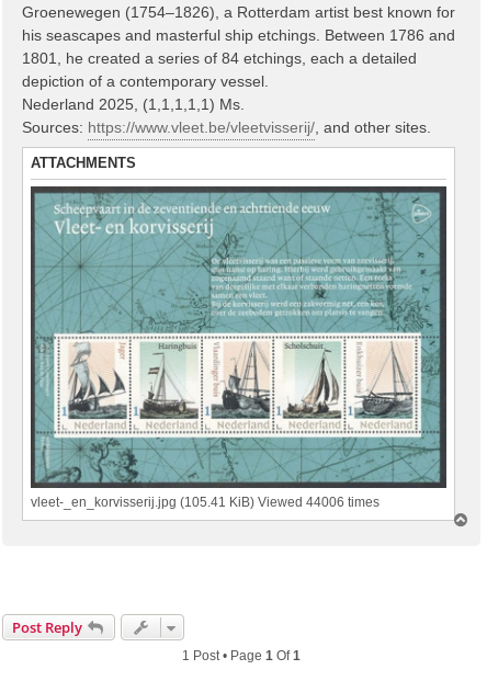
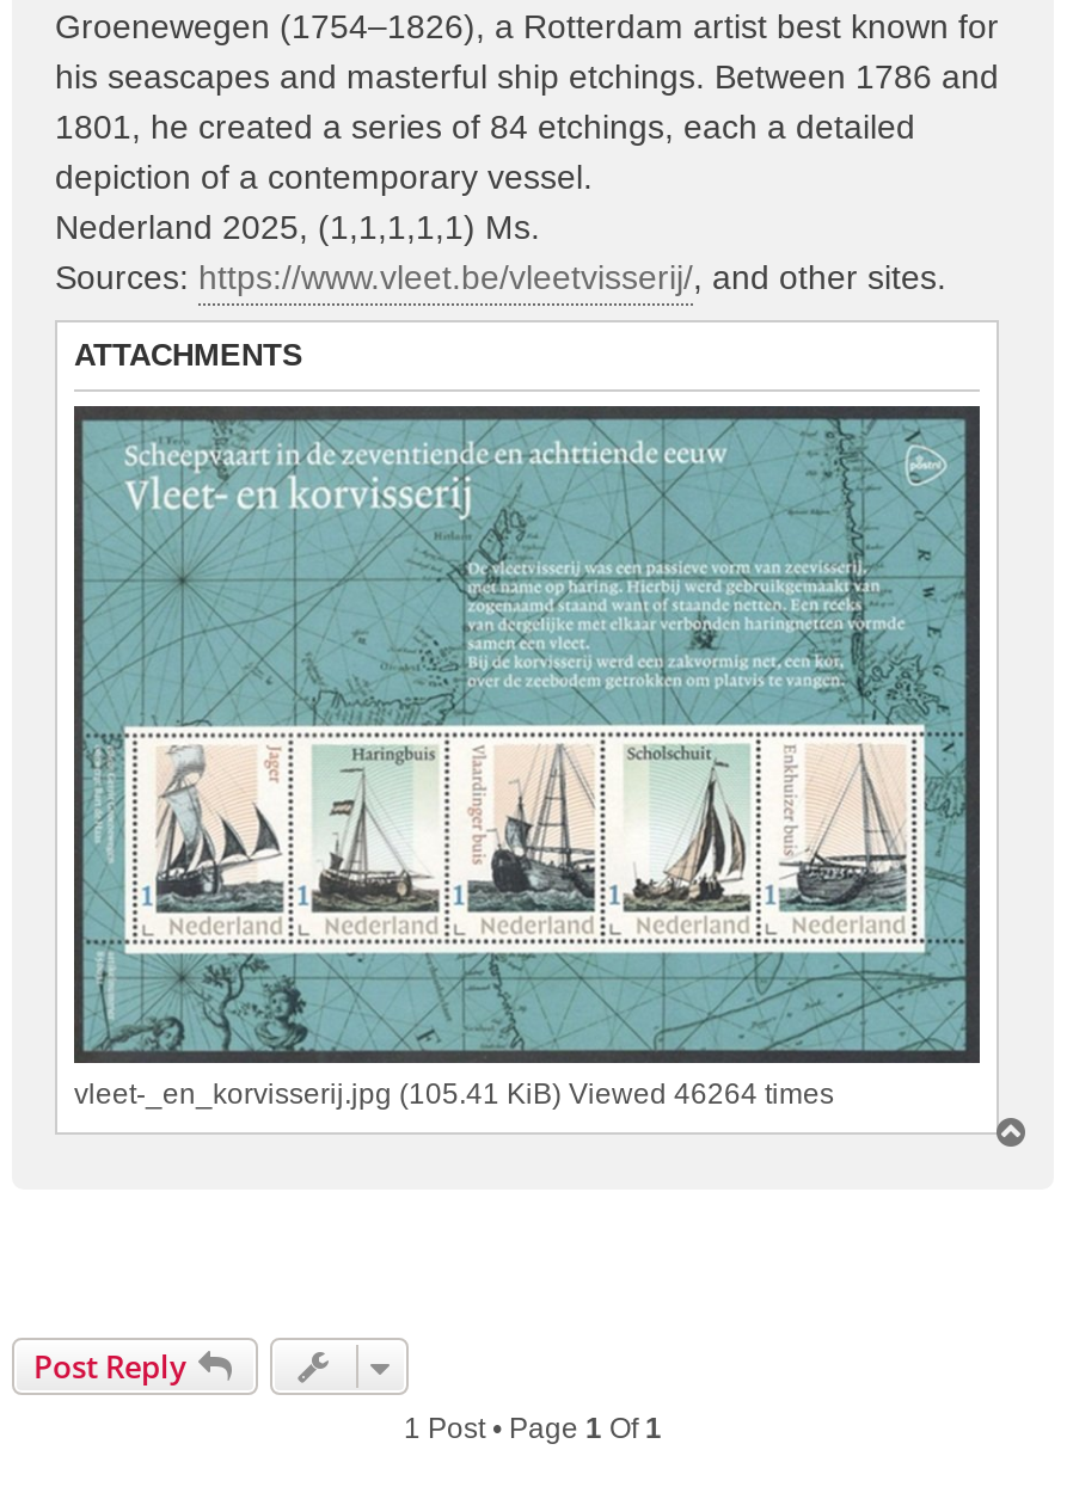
- vleet-_en_korvisserij.jpg (105.41 KiB) Viewed 44006 times
+ vleet-_en_korvisserij.jpg (105.41 KiB) Viewed 46264 times
